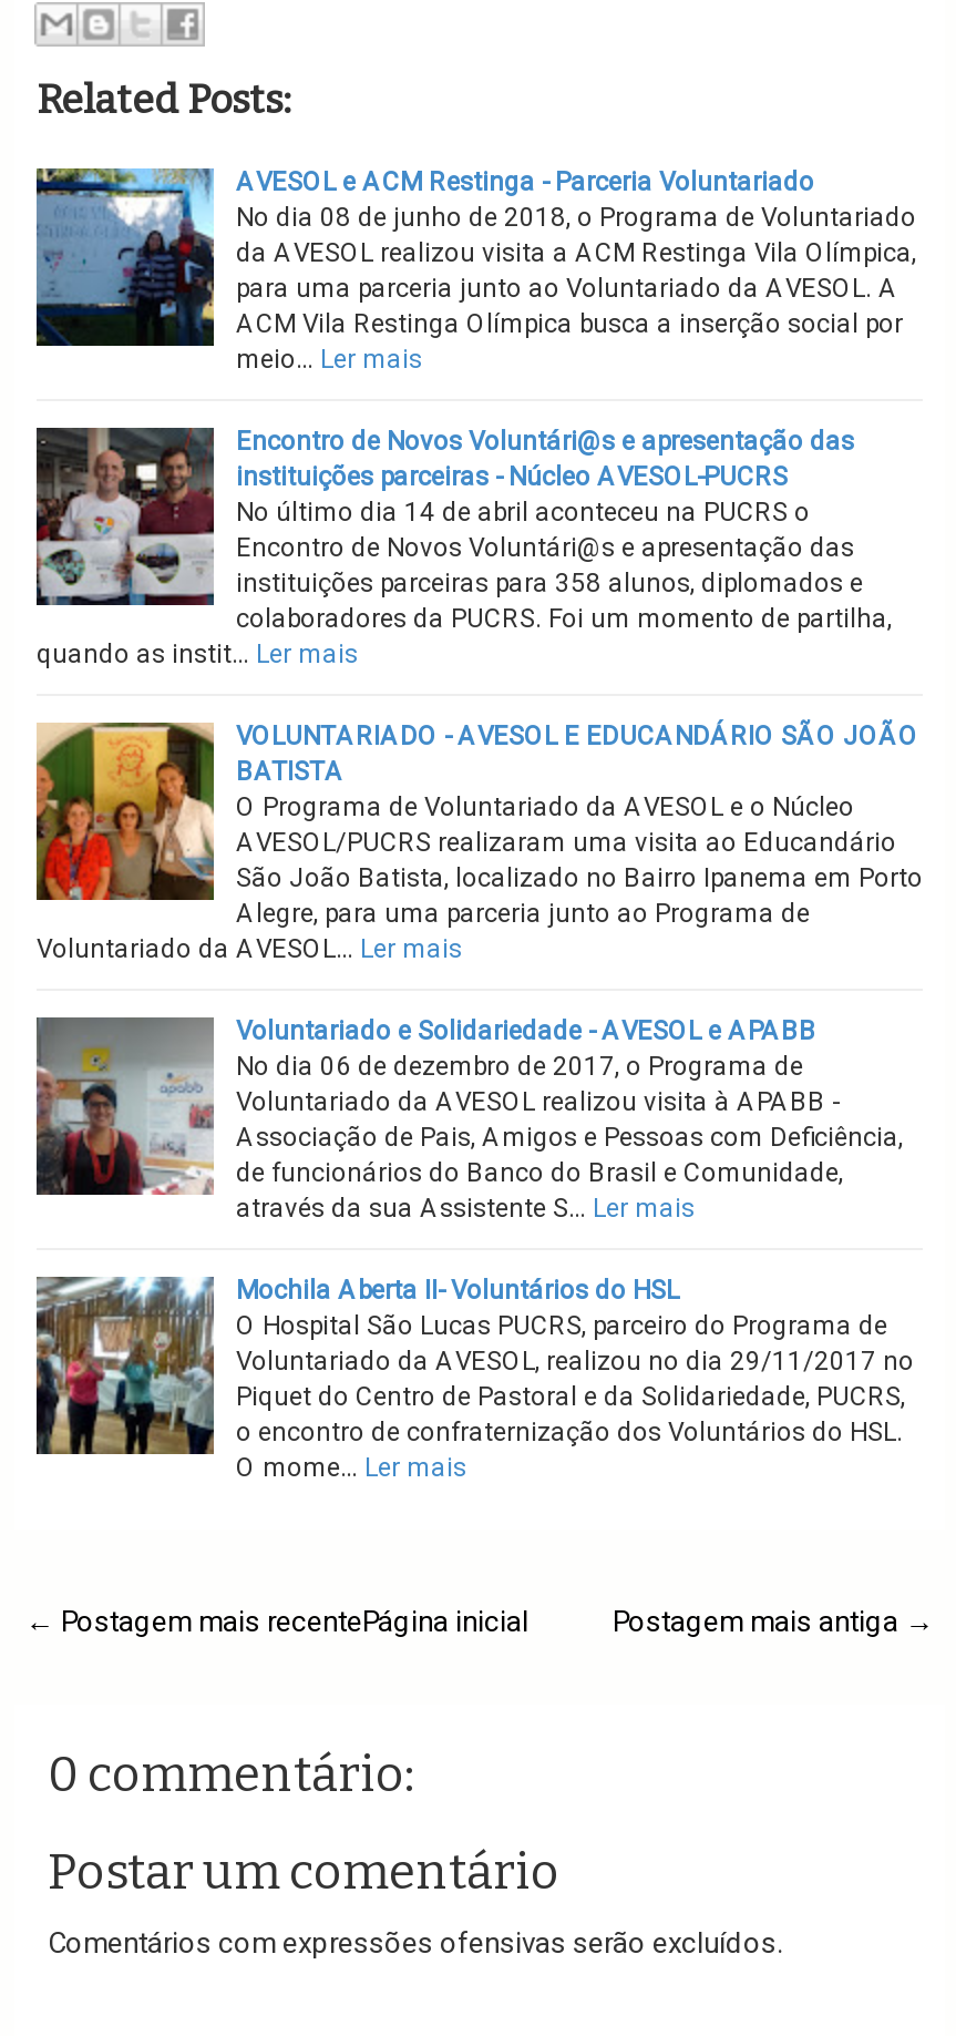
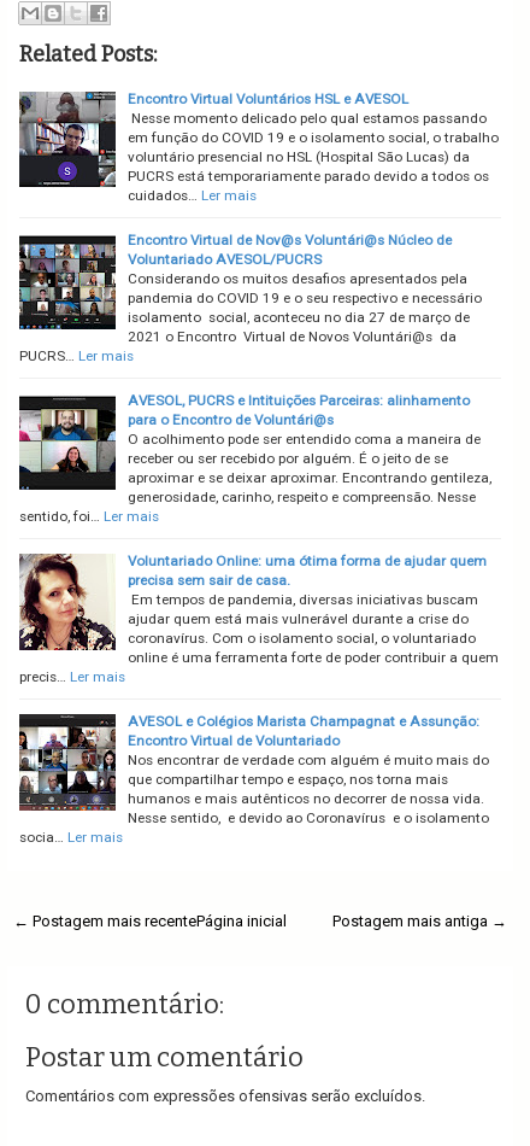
- [image]
- AVESOL e ACM Restinga - Parceria Voluntariado
- No dia 08 de junho de 2018, o Programa de Voluntariado
- da AVESOL realizou visita a ACM Restinga Vila Olímpica,
- para uma parceria junto ao Voluntariado da AVESOL. A
- ACM Vila Restinga Olímpica busca a inserção social por
- meio… Ler mais
+ [image]
+ Encontro Virtual Voluntários HSL e AVESOL
+ Nesse momento delicado pelo qual estamos passando
+ em função do COVID 19 e o isolamento social, o trabalho
+ voluntário presencial no HSL (Hospital São Lucas) da
+ PUCRS está temporariamente parado devido a todos os
+ cuidados… Ler mais

- [image]
- Encontro de Novos Voluntári@s e apresentação das
- instituições parceiras - Núcleo AVESOL-PUCRS
- No último dia 14 de abril aconteceu na PUCRS o
- Encontro de Novos Voluntári@s e apresentação das
- instituições parceiras para 358 alunos, diplomados e
- colaboradores da PUCRS. Foi um momento de partilha,
- quando as instit… Ler mais
+ [image]
+ Encontro Virtual de Nov@s Voluntári@s Núcleo de
+ Voluntariado AVESOL/PUCRS
+ Considerando os muitos desafios apresentados pela
+ pandemia do COVID 19 e o seu respectivo e necessário
+ isolamento social, aconteceu no dia 27 de março de
+ 2021 o Encontro Virtual de Novos Voluntári@s da
+ PUCRS… Ler mais

- [image]
- VOLUNTARIADO - AVESOL E EDUCANDÁRIO SÃO JOÃO
- BATISTA
- O Programa de Voluntariado da AVESOL e o Núcleo
- AVESOL/PUCRS realizaram uma visita ao Educandário
- São João Batista, localizado no Bairro Ipanema em Porto
- Alegre, para uma parceria junto ao Programa de
- Voluntariado da AVESOL… Ler mais
+ [image]
+ AVESOL, PUCRS e Intituições Parceiras: alinhamento
+ para o Encontro de Voluntári@s
+ O acolhimento pode ser entendido coma a maneira de
+ receber ou ser recebido por alguém. É o jeito de se
+ aproximar e se deixar aproximar. Encontrando gentileza,
+ generosidade, carinho, respeito e compreensão. Nesse
+ sentido, foi… Ler mais

- [image]
- Voluntariado e Solidariedade - AVESOL e APABB
- No dia 06 de dezembro de 2017, o Programa de
- Voluntariado da AVESOL realizou visita à APABB -
- Associação de Pais, Amigos e Pessoas com Deficiência,
- de funcionários do Banco do Brasil e Comunidade,
- através da sua Assistente S… Ler mais
+ [image]
+ Voluntariado Online: uma ótima forma de ajudar quem
+ precisa sem sair de casa.
+ Em tempos de pandemia, diversas iniciativas buscam
+ ajudar quem está mais vulnerável durante a crise do
+ coronavírus. Com o isolamento social, o voluntariado
+ online é uma ferramenta forte de poder contribuir a quem
+ precis… Ler mais

- [image]
- Mochila Aberta II- Voluntários do HSL
- O Hospital São Lucas PUCRS, parceiro do Programa de
- Voluntariado da AVESOL, realizou no dia 29/11/2017 no
- Piquet do Centro de Pastoral e da Solidariedade, PUCRS,
- o encontro de confraternização dos Voluntários do HSL.
- O mome… Ler mais
+ [image]
+ AVESOL e Colégios Marista Champagnat e Assunção:
+ Encontro Virtual de Voluntariado
+ Nos encontrar de verdade com alguém é muito mais do
+ que compartilhar tempo e espaço, nos torna mais
+ humanos e mais autênticos no decorrer de nossa vida.
+ Nesse sentido, e devido ao Coronavírus e o isolamento
+ socia… Ler mais
